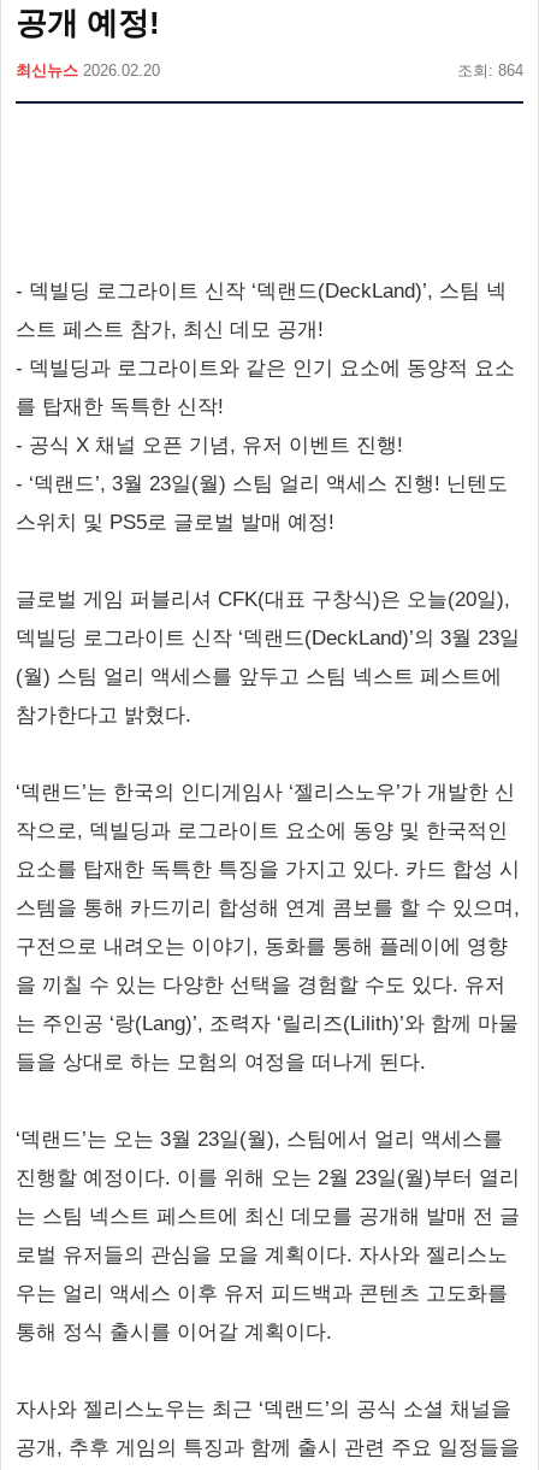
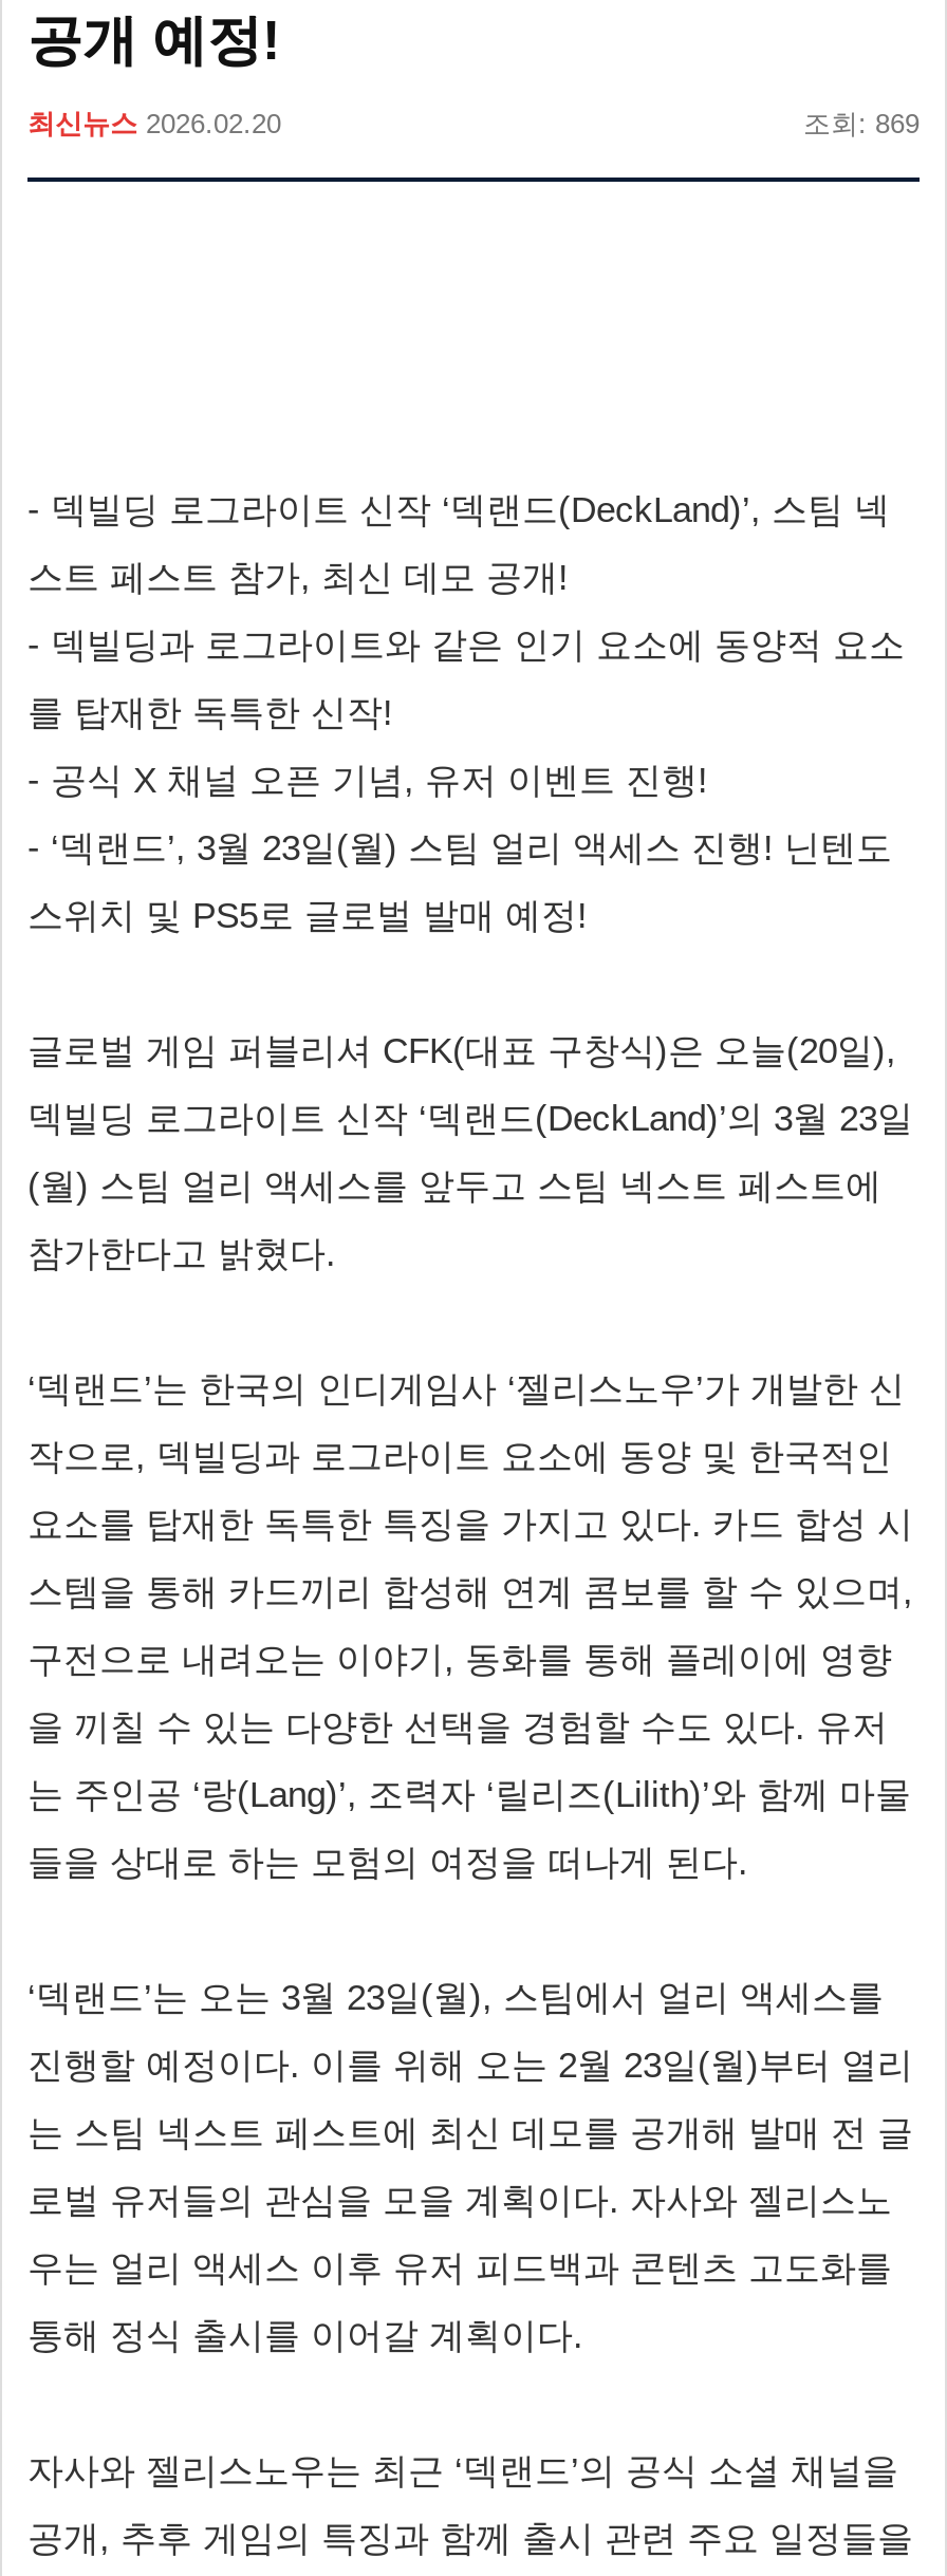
- 조회: 864
+ 조회: 869
